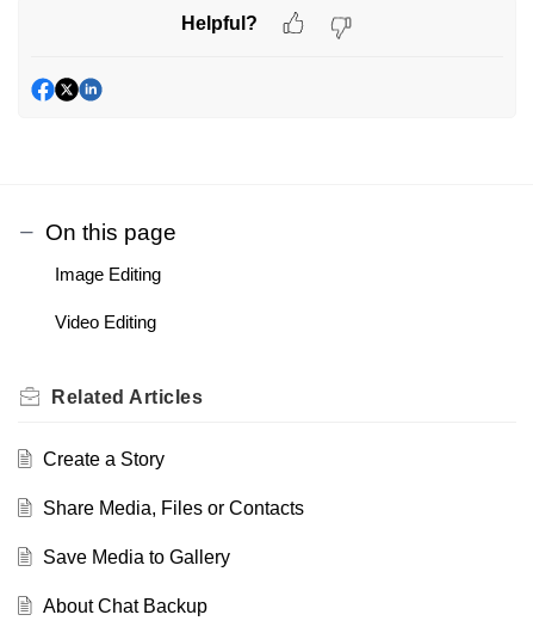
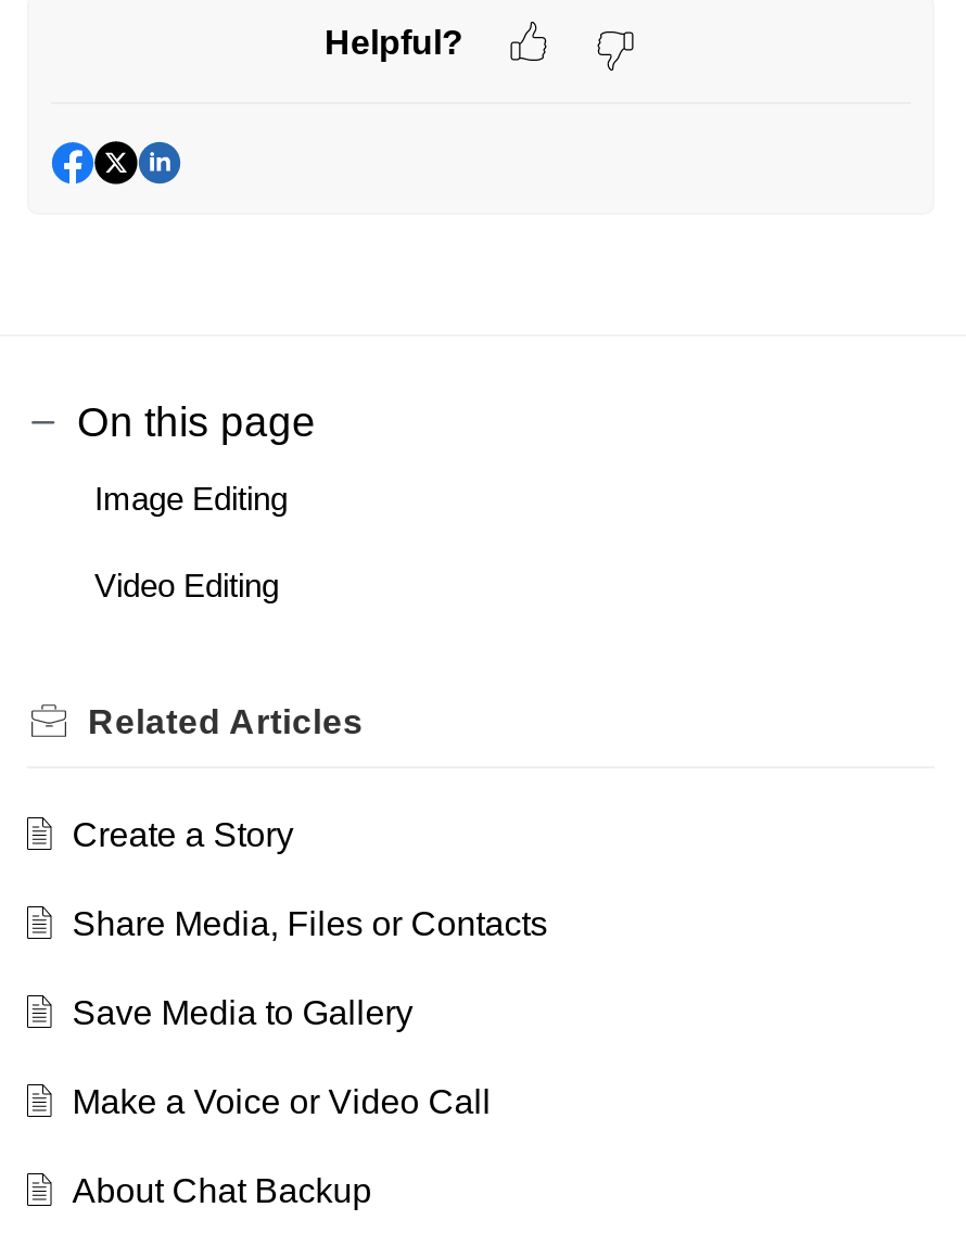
+ Make a Voice or Video Call
